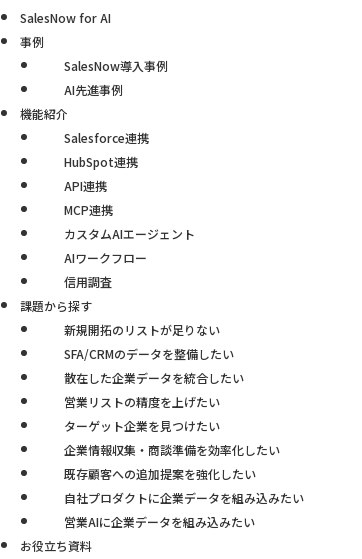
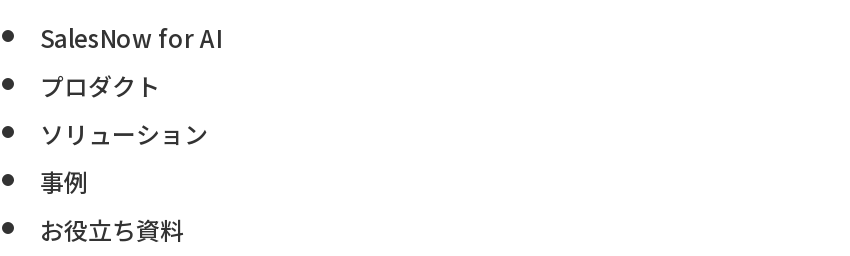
+ プロダクト
+ ソリューション

moved down: 事例

- SalesNow導入事例
- AI先進事例
- 機能紹介
- Salesforce連携
- HubSpot連携
- API連携
- MCP連携
- カスタムAIエージェント
- AIワークフロー
- 信用調査
- 課題から探す
- 新規開拓のリストが足りない
- SFA/CRMのデータを整備したい
- 散在した企業データを統合したい
- 営業リストの精度を上げたい
- ターゲット企業を見つけたい
- 企業情報収集・商談準備を効率化したい
- 既存顧客への追加提案を強化したい
- 自社プロダクトに企業データを組み込みたい
- 営業AIに企業データを組み込みたい
